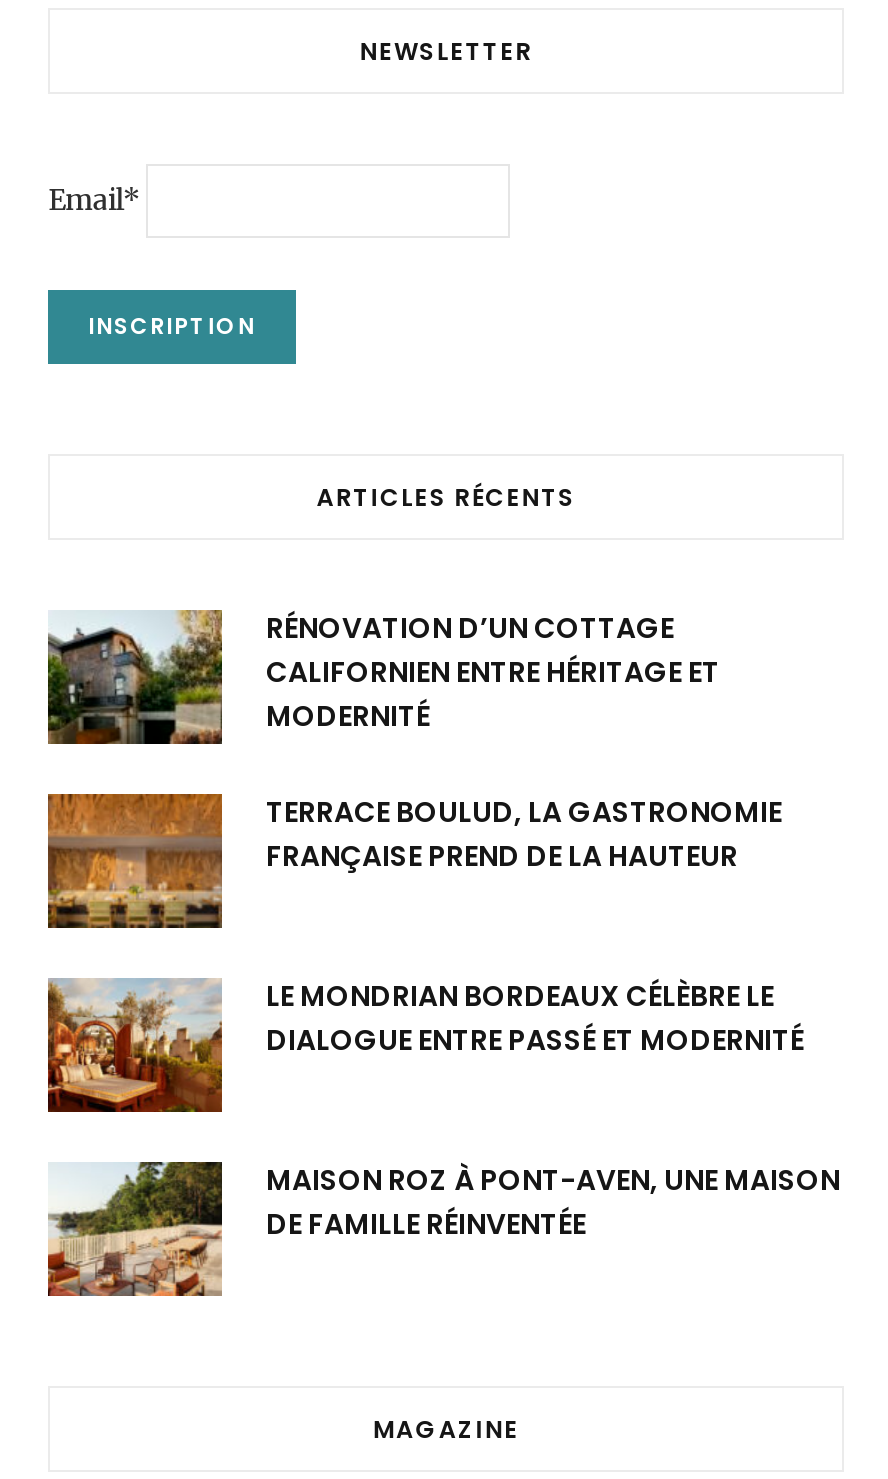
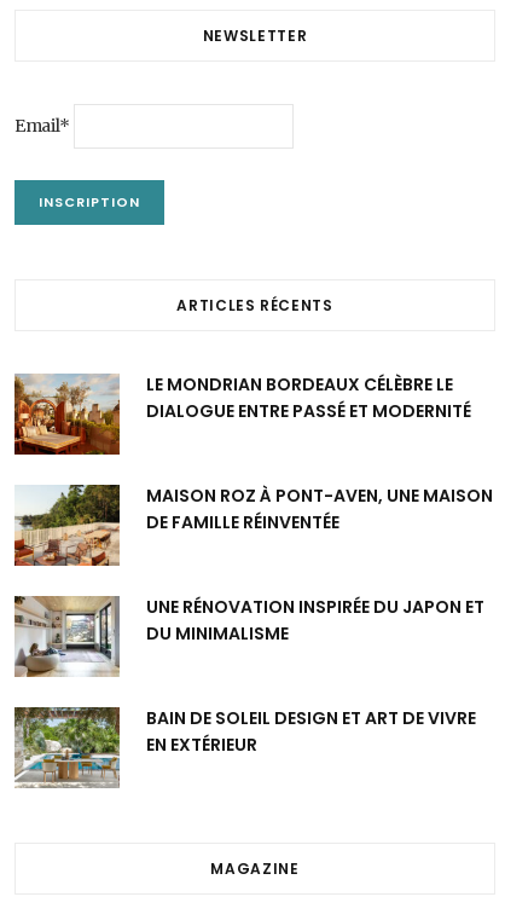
- [image]
- RÉNOVATION D’UN COTTAGE
- CALIFORNIEN ENTRE HÉRITAGE ET
- MODERNITÉ
- TERRACE BOULUD, LA GASTRONOMIE
- FRANÇAISE PREND DE LA HAUTEUR

- [image]

moved up: [image] | LE MONDRIAN BORDEAUX CÉLÈBRE LE | DIALOGUE ENTRE PASSÉ ET MODERNITÉ | MAISON ROZ À PONT-AVEN, UNE MAISON | DE FAMILLE RÉINVENTÉE

+ [image]
+ UNE RÉNOVATION INSPIRÉE DU JAPON ET
+ DU MINIMALISME
+ BAIN DE SOLEIL DESIGN ET ART DE VIVRE
+ EN EXTÉRIEUR

+ [image]
